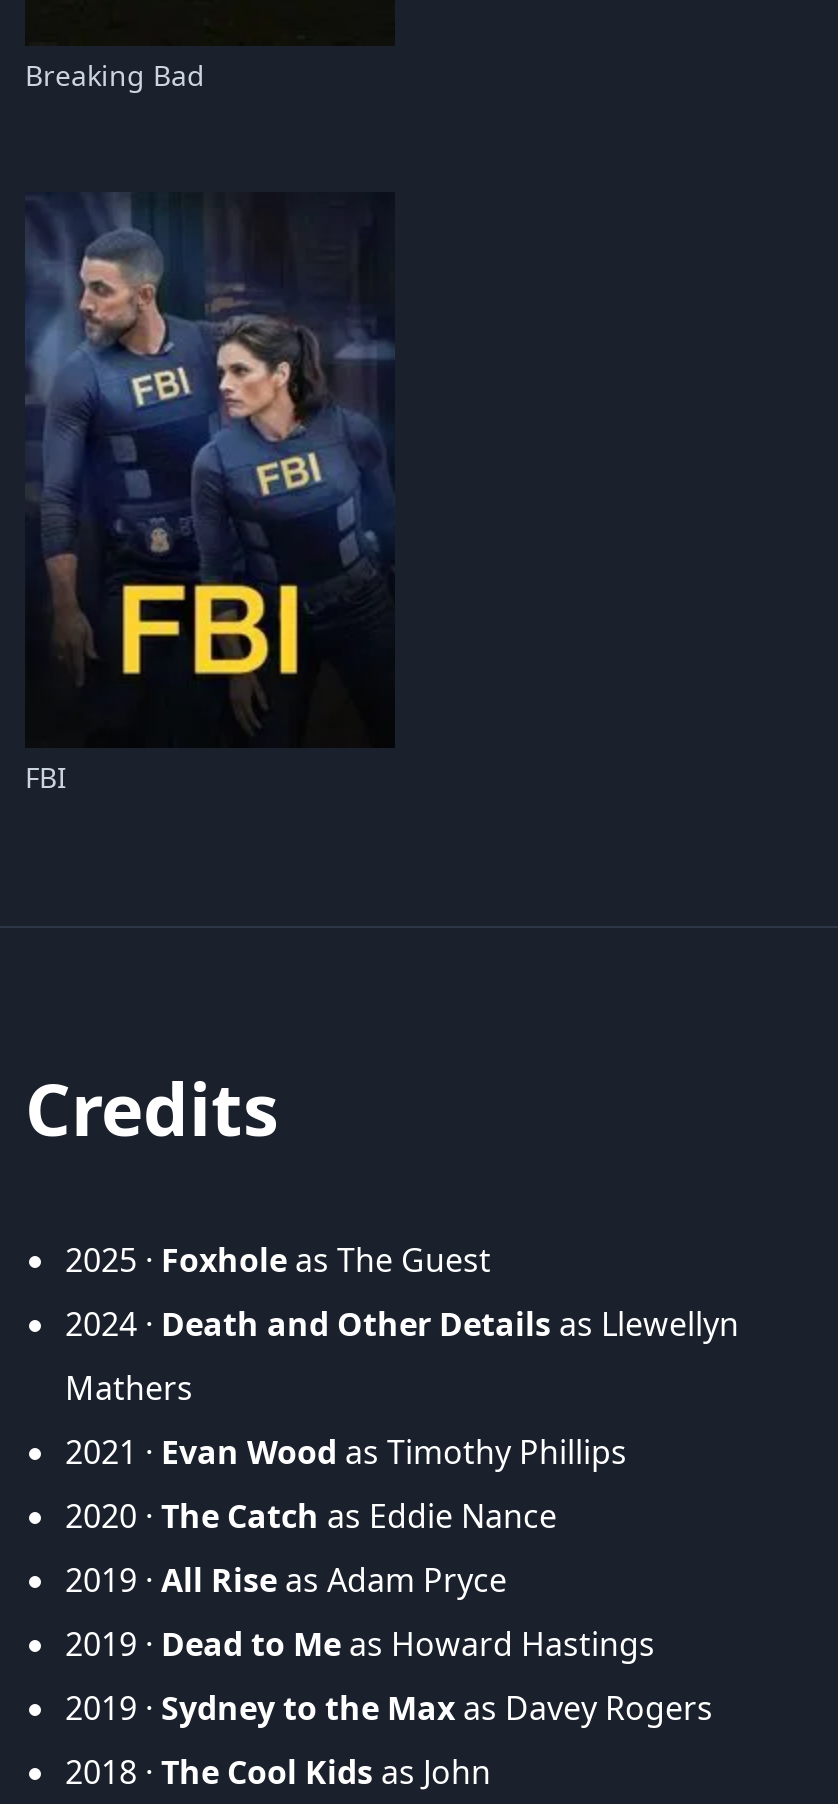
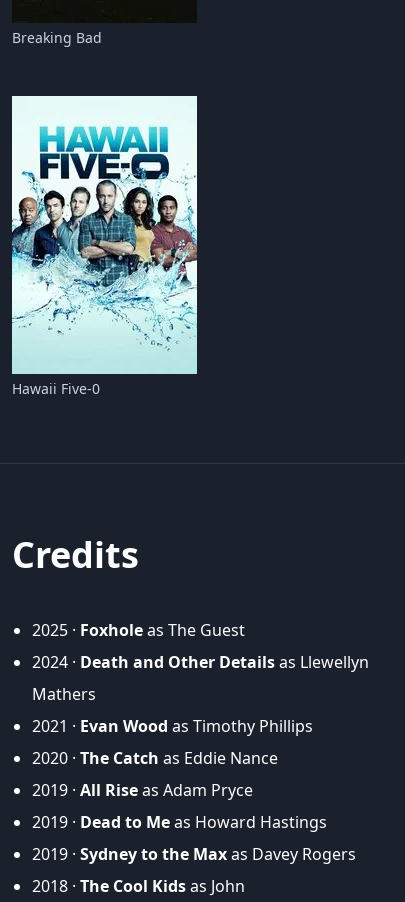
- [image]
- FBI
+ [image]
+ Hawaii Five-0
